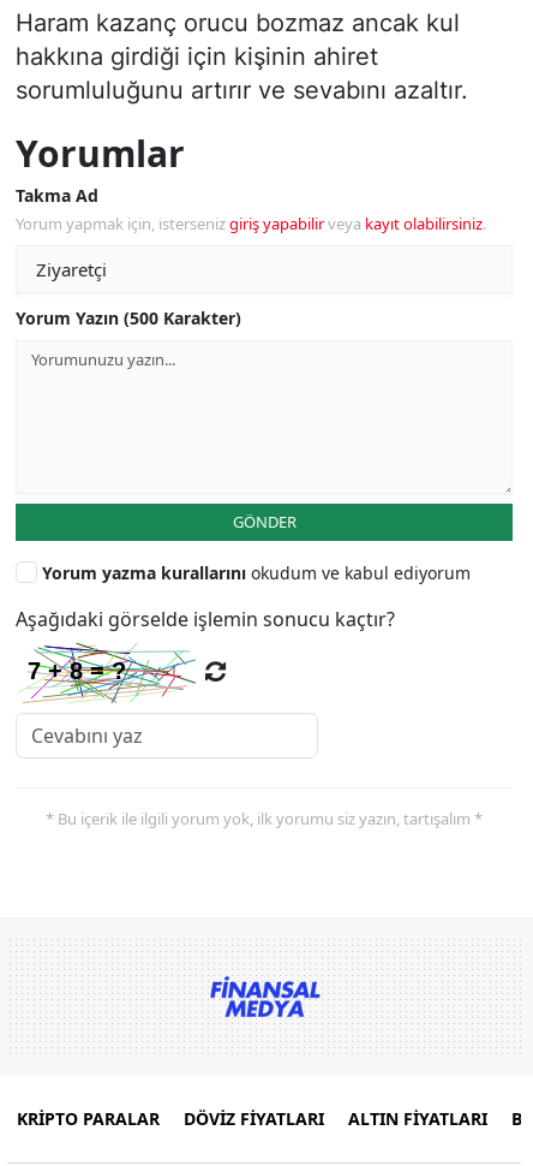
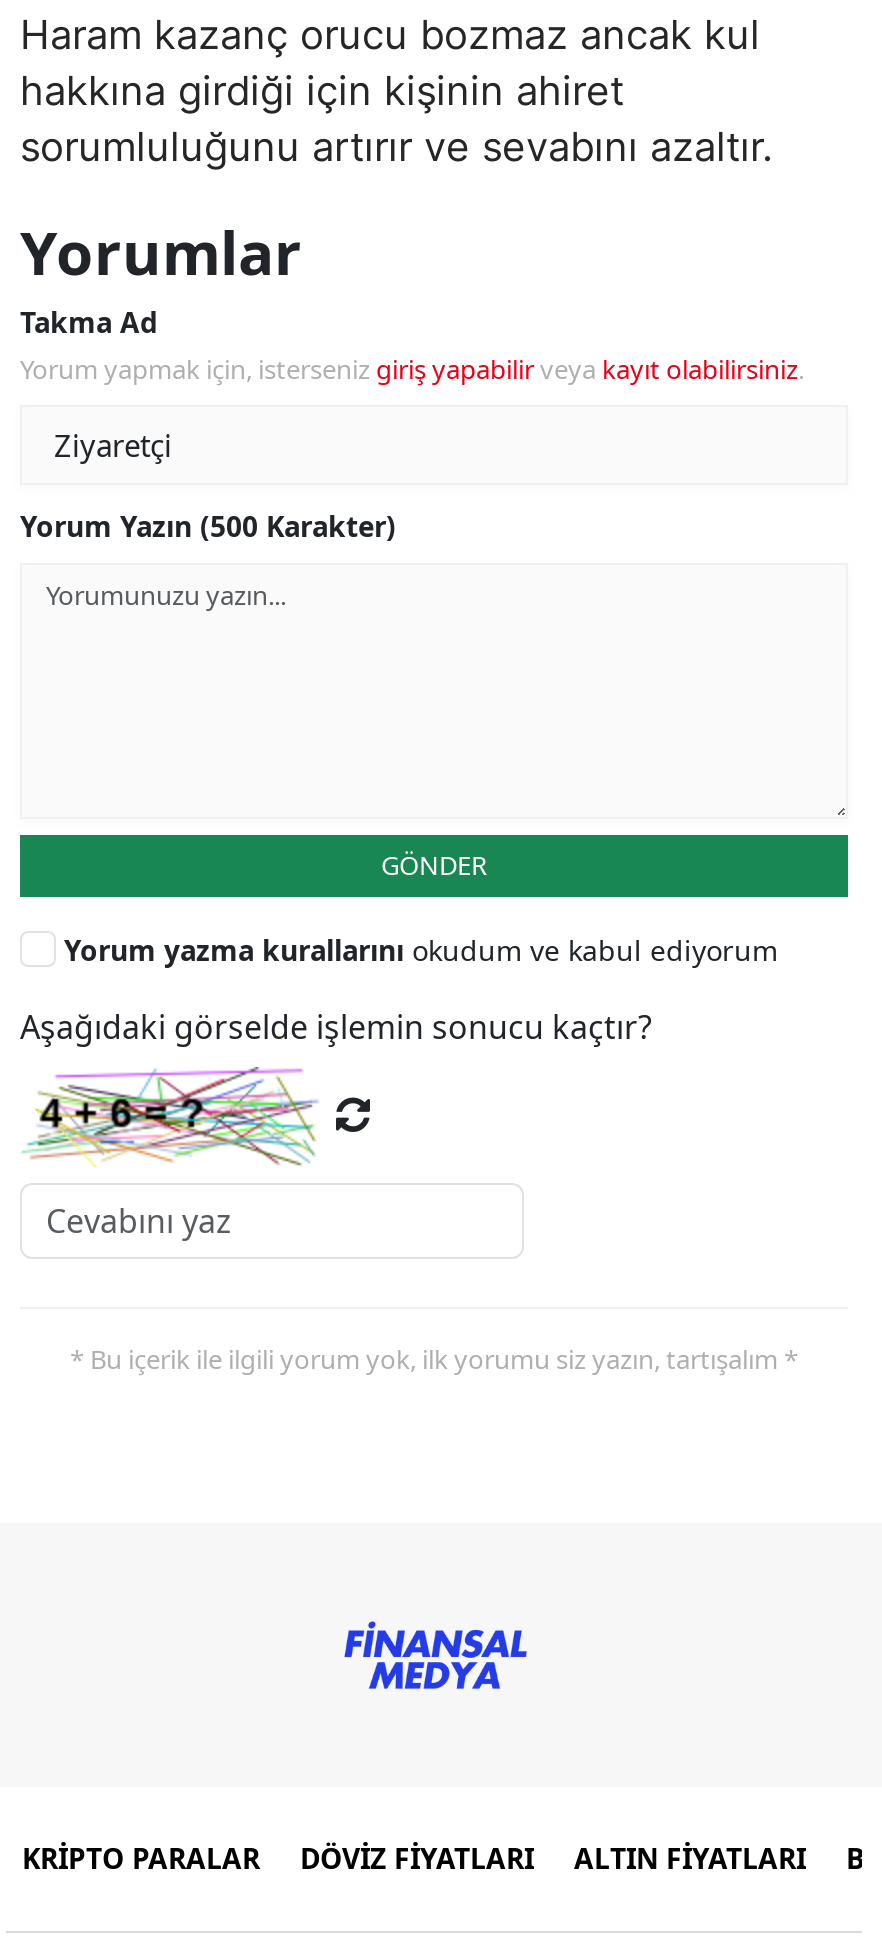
- [image]
+ [image]
